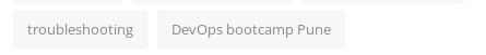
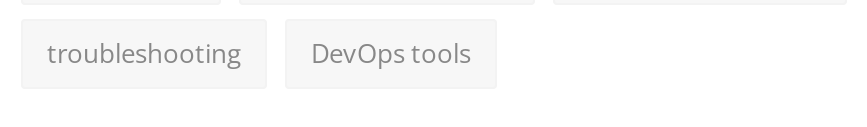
- DevOps bootcamp Pune
+ DevOps tools
